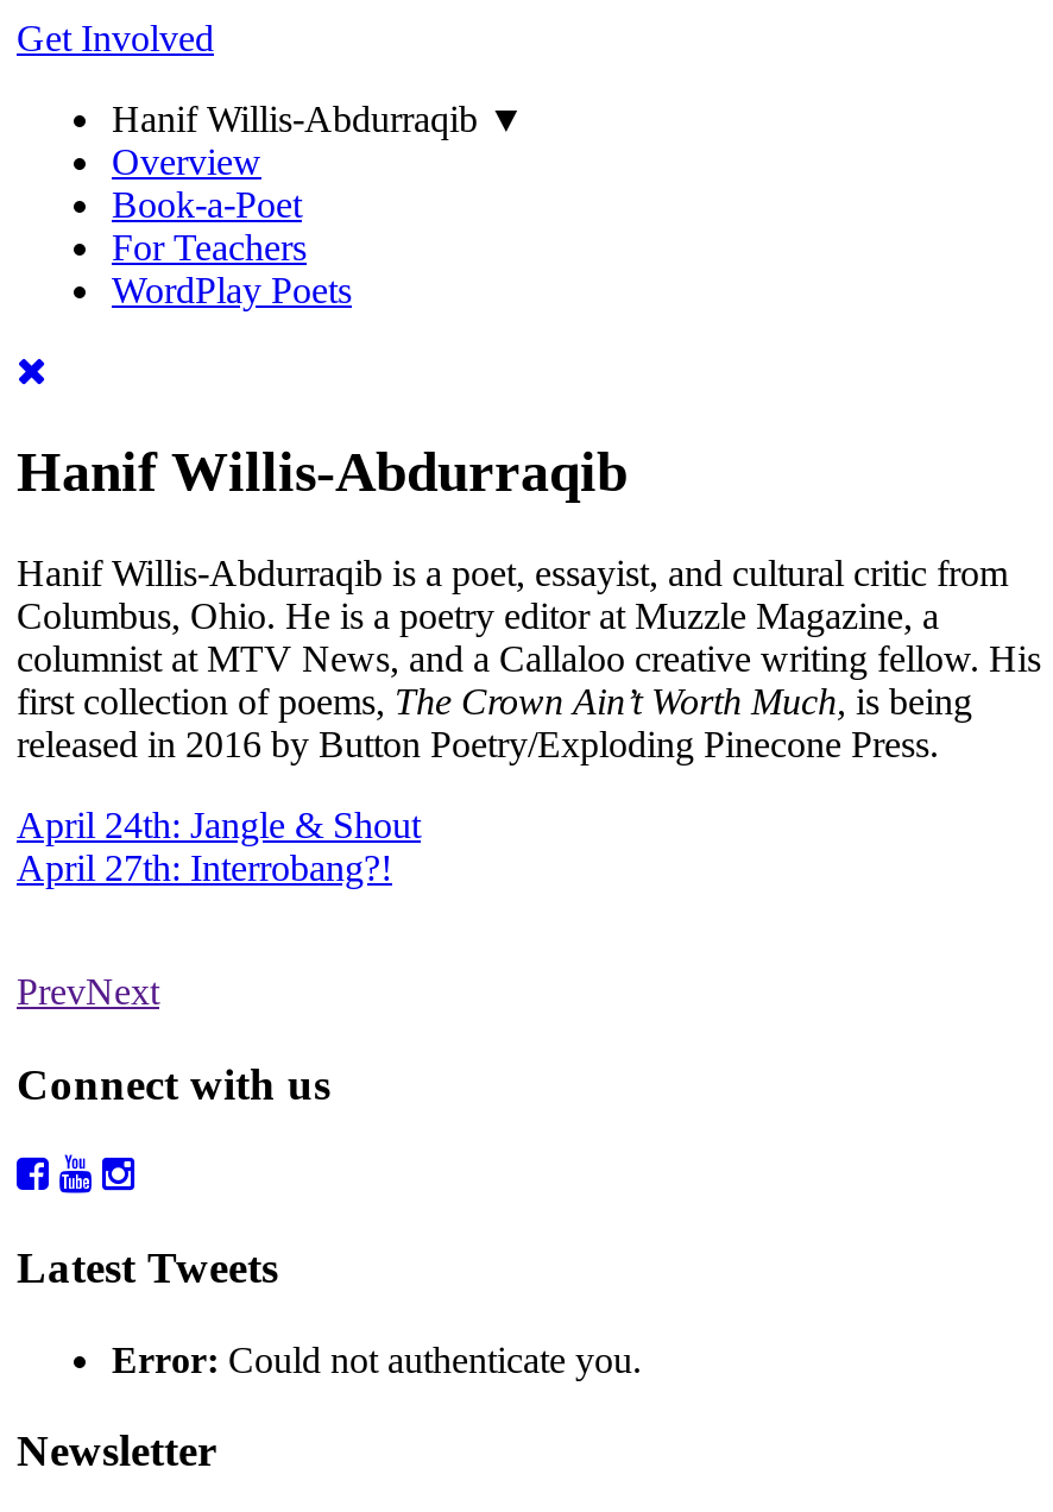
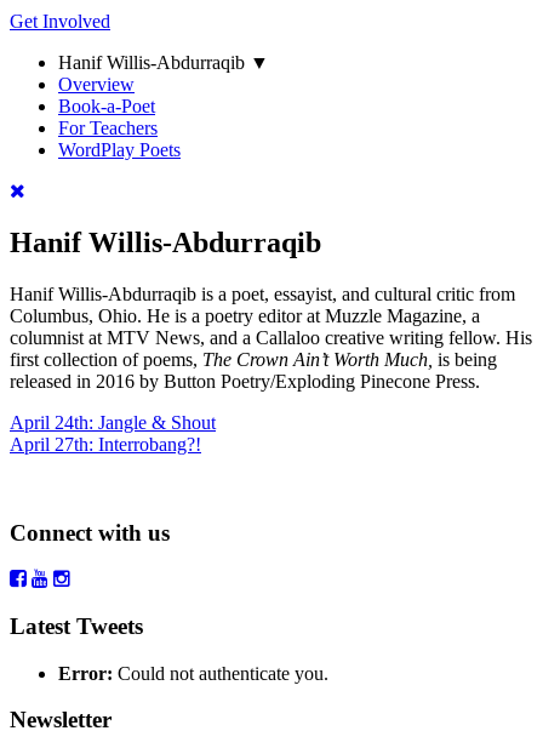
- PrevNext
